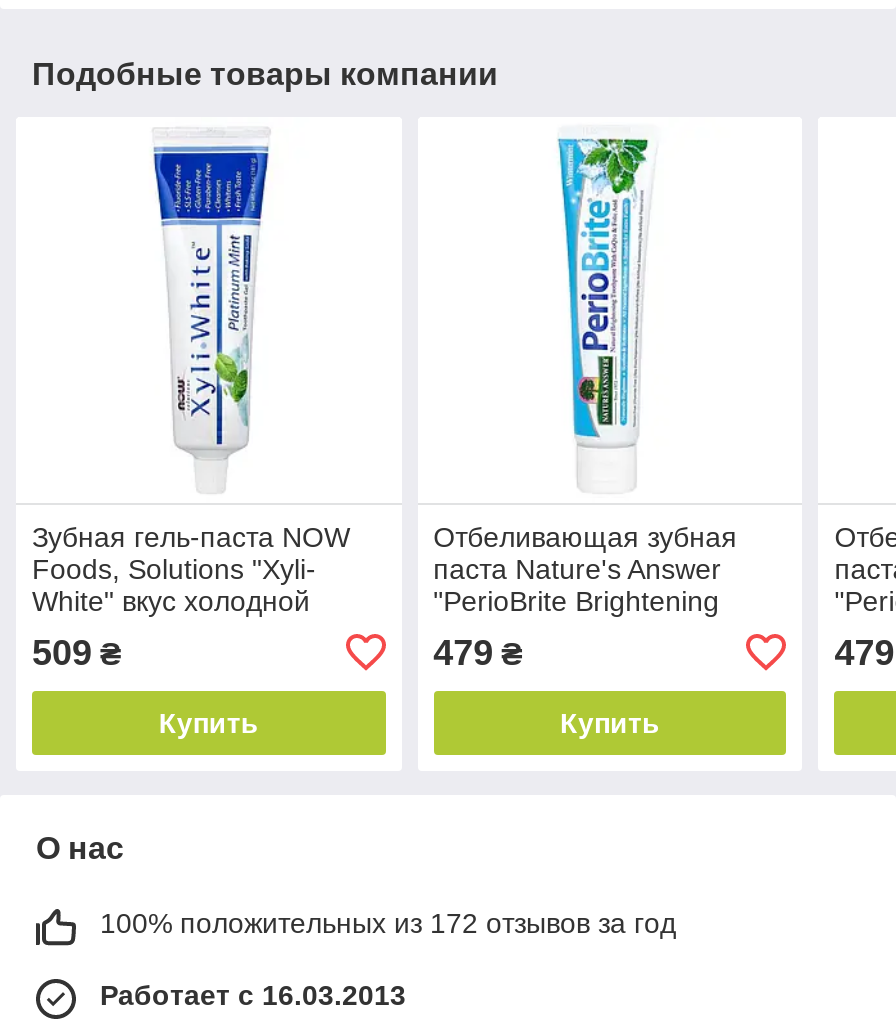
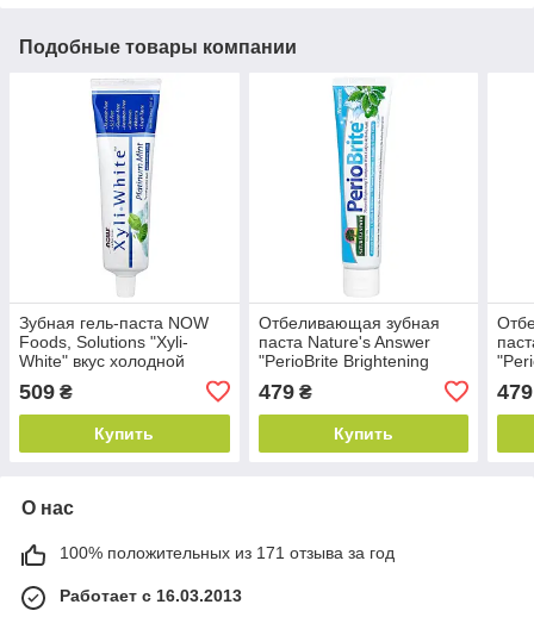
- 100% положительных из 172 отзывов за год
+ 100% положительных из 171 отзыва за год
